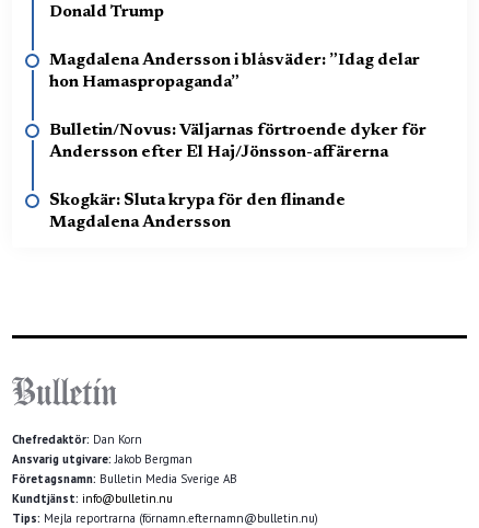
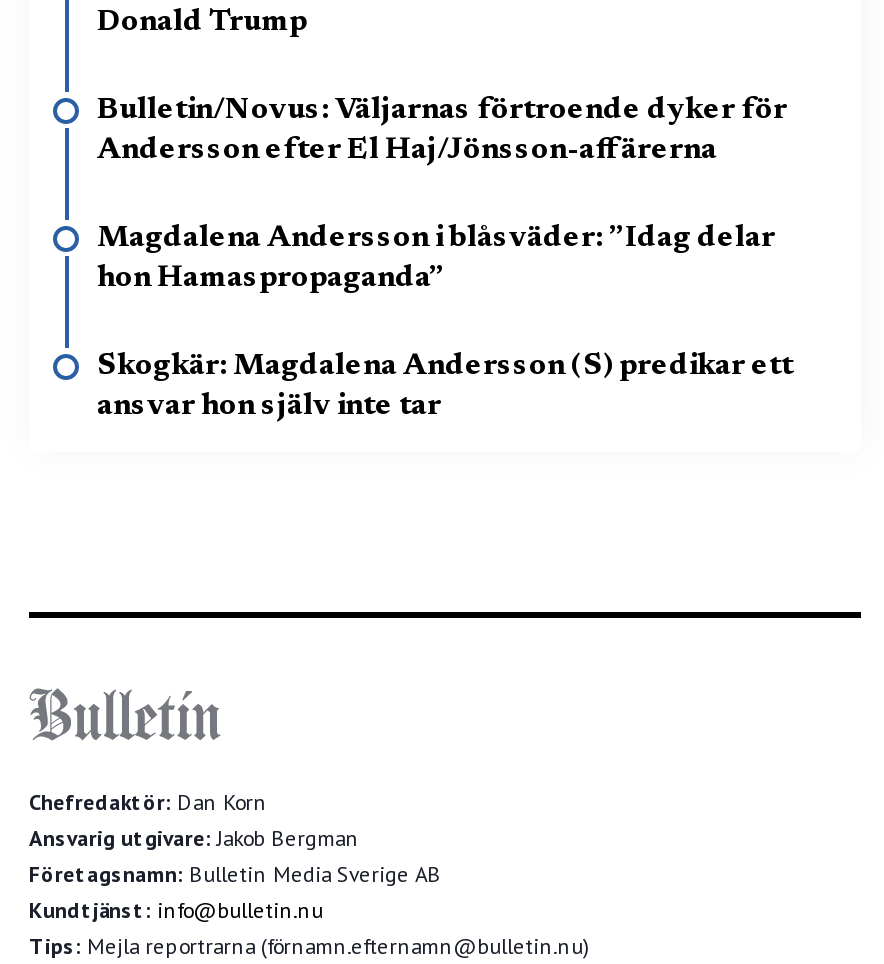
moved down: Magdalena Andersson i blåsväder: ”Idag delar | hon Hamaspropaganda”

moved up: Bulletin/Novus: Väljarnas förtroende dyker för | Andersson efter El Haj/Jönsson-affärerna

- Skogkär: Sluta krypa för den flinande
- Magdalena Andersson
+ Skogkär: Magdalena Andersson (S) predikar ett
+ ansvar hon själv inte tar
